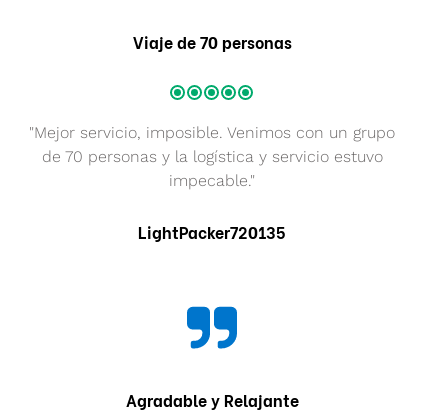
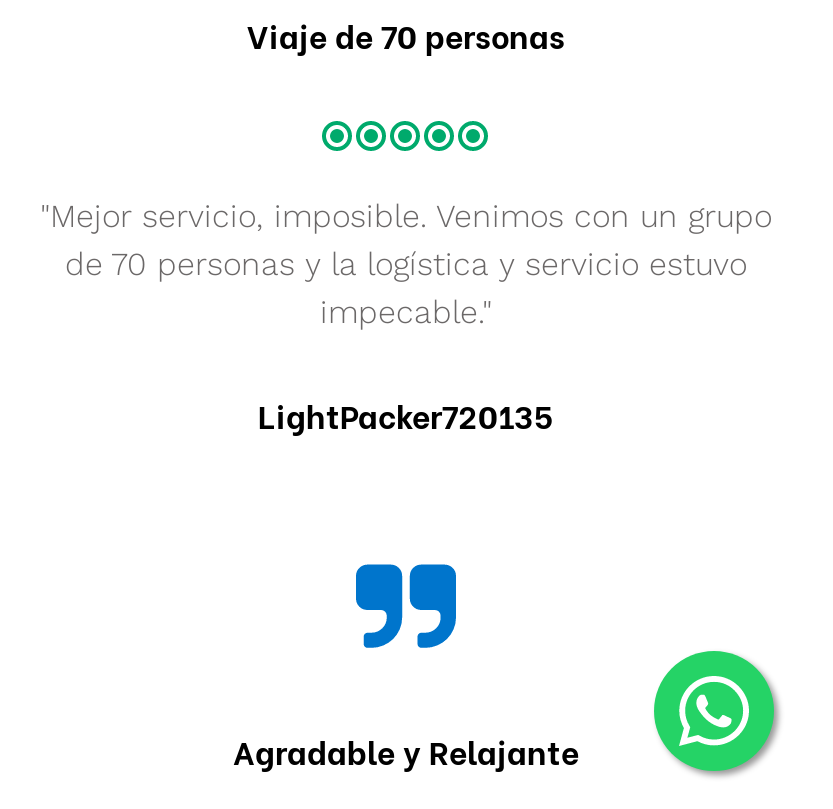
+ [image]
